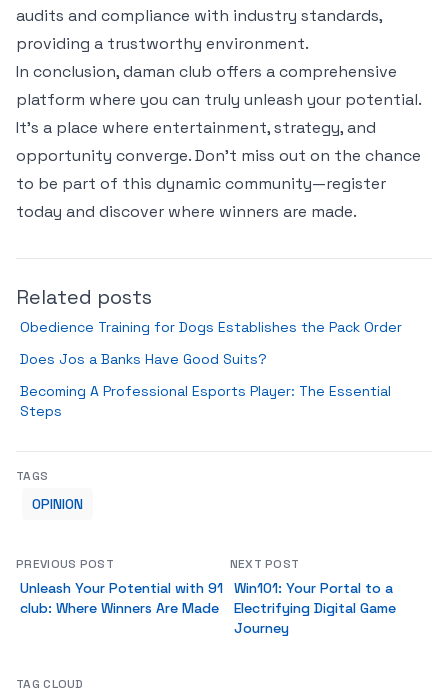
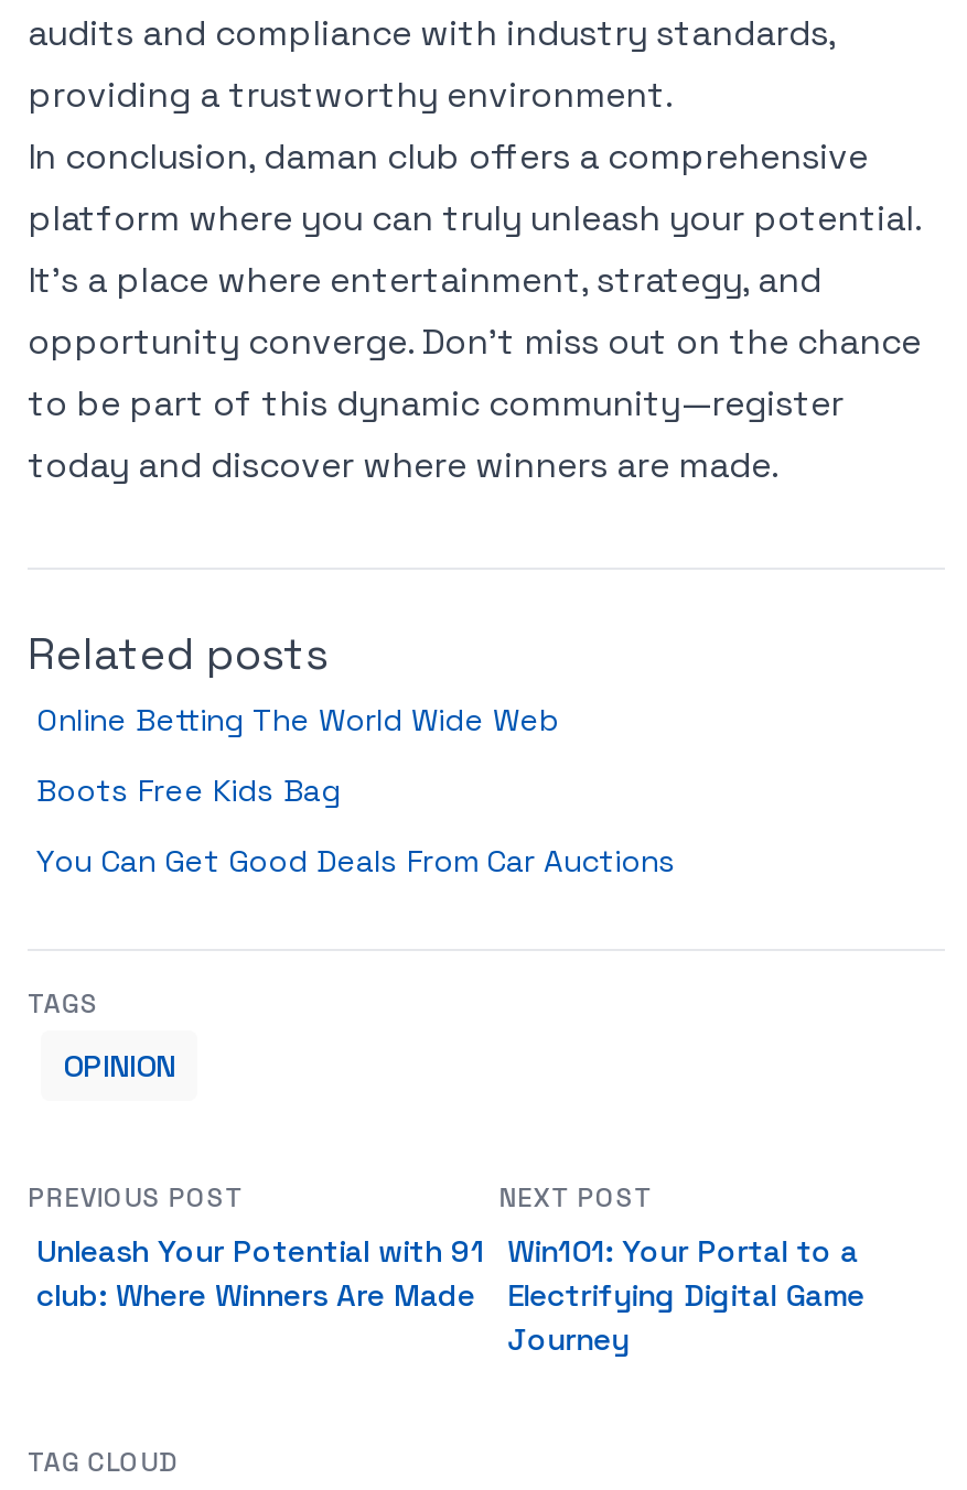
- Obedience Training for Dogs Establishes the Pack Order
+ Online Betting The World Wide Web

- Does Jos a Banks Have Good Suits?
+ Boots Free Kids Bag

- Becoming A Professional Esports Player: The Essential
- Steps
+ You Can Get Good Deals From Car Auctions
